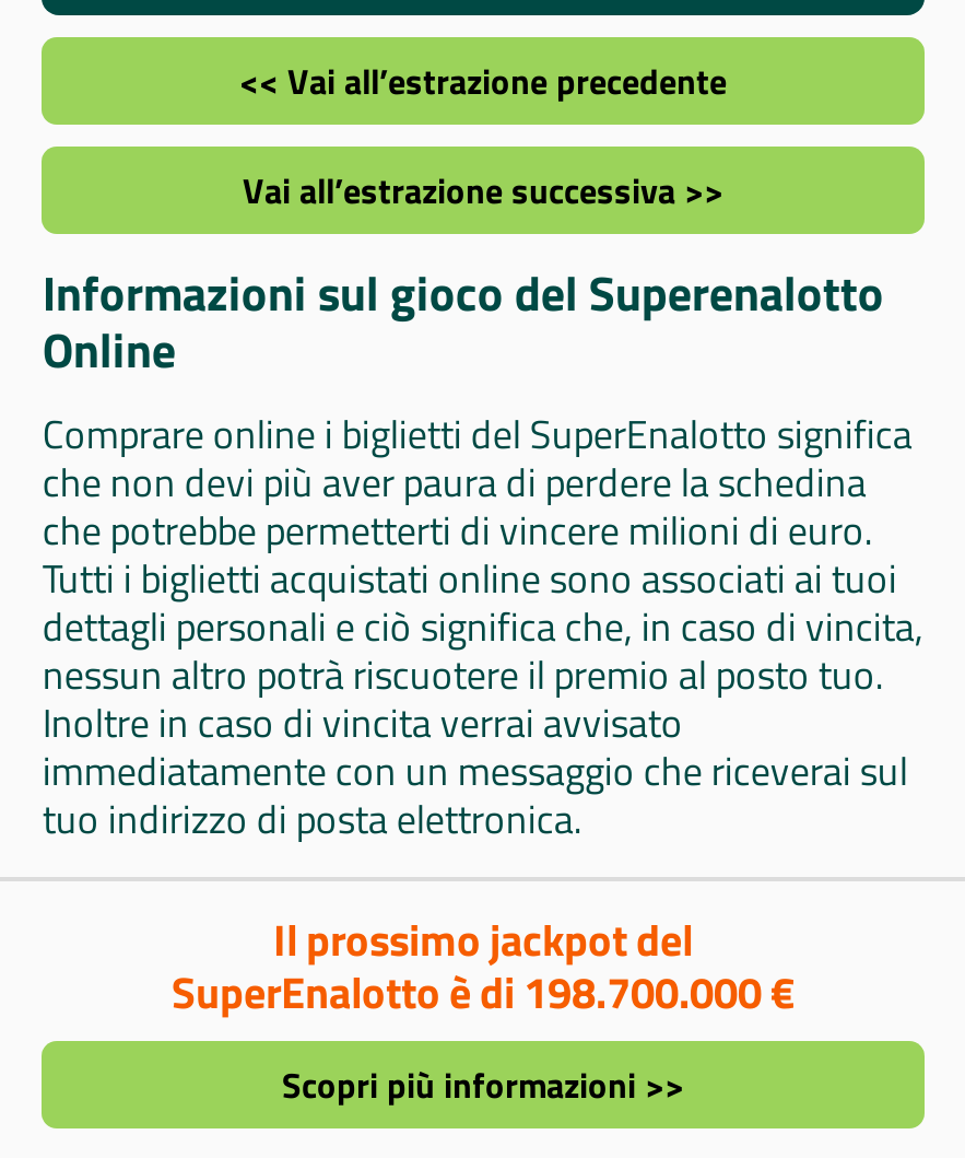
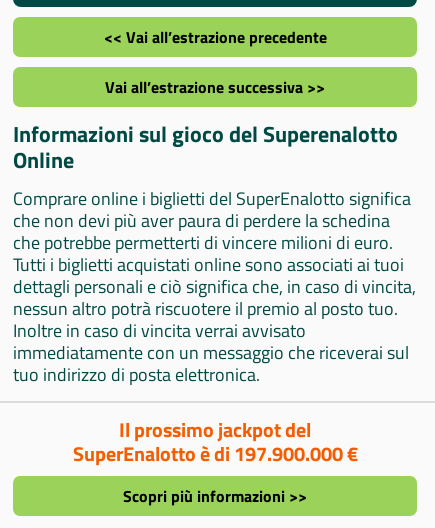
- SuperEnalotto è di 198.700.000 €
+ SuperEnalotto è di 197.900.000 €
